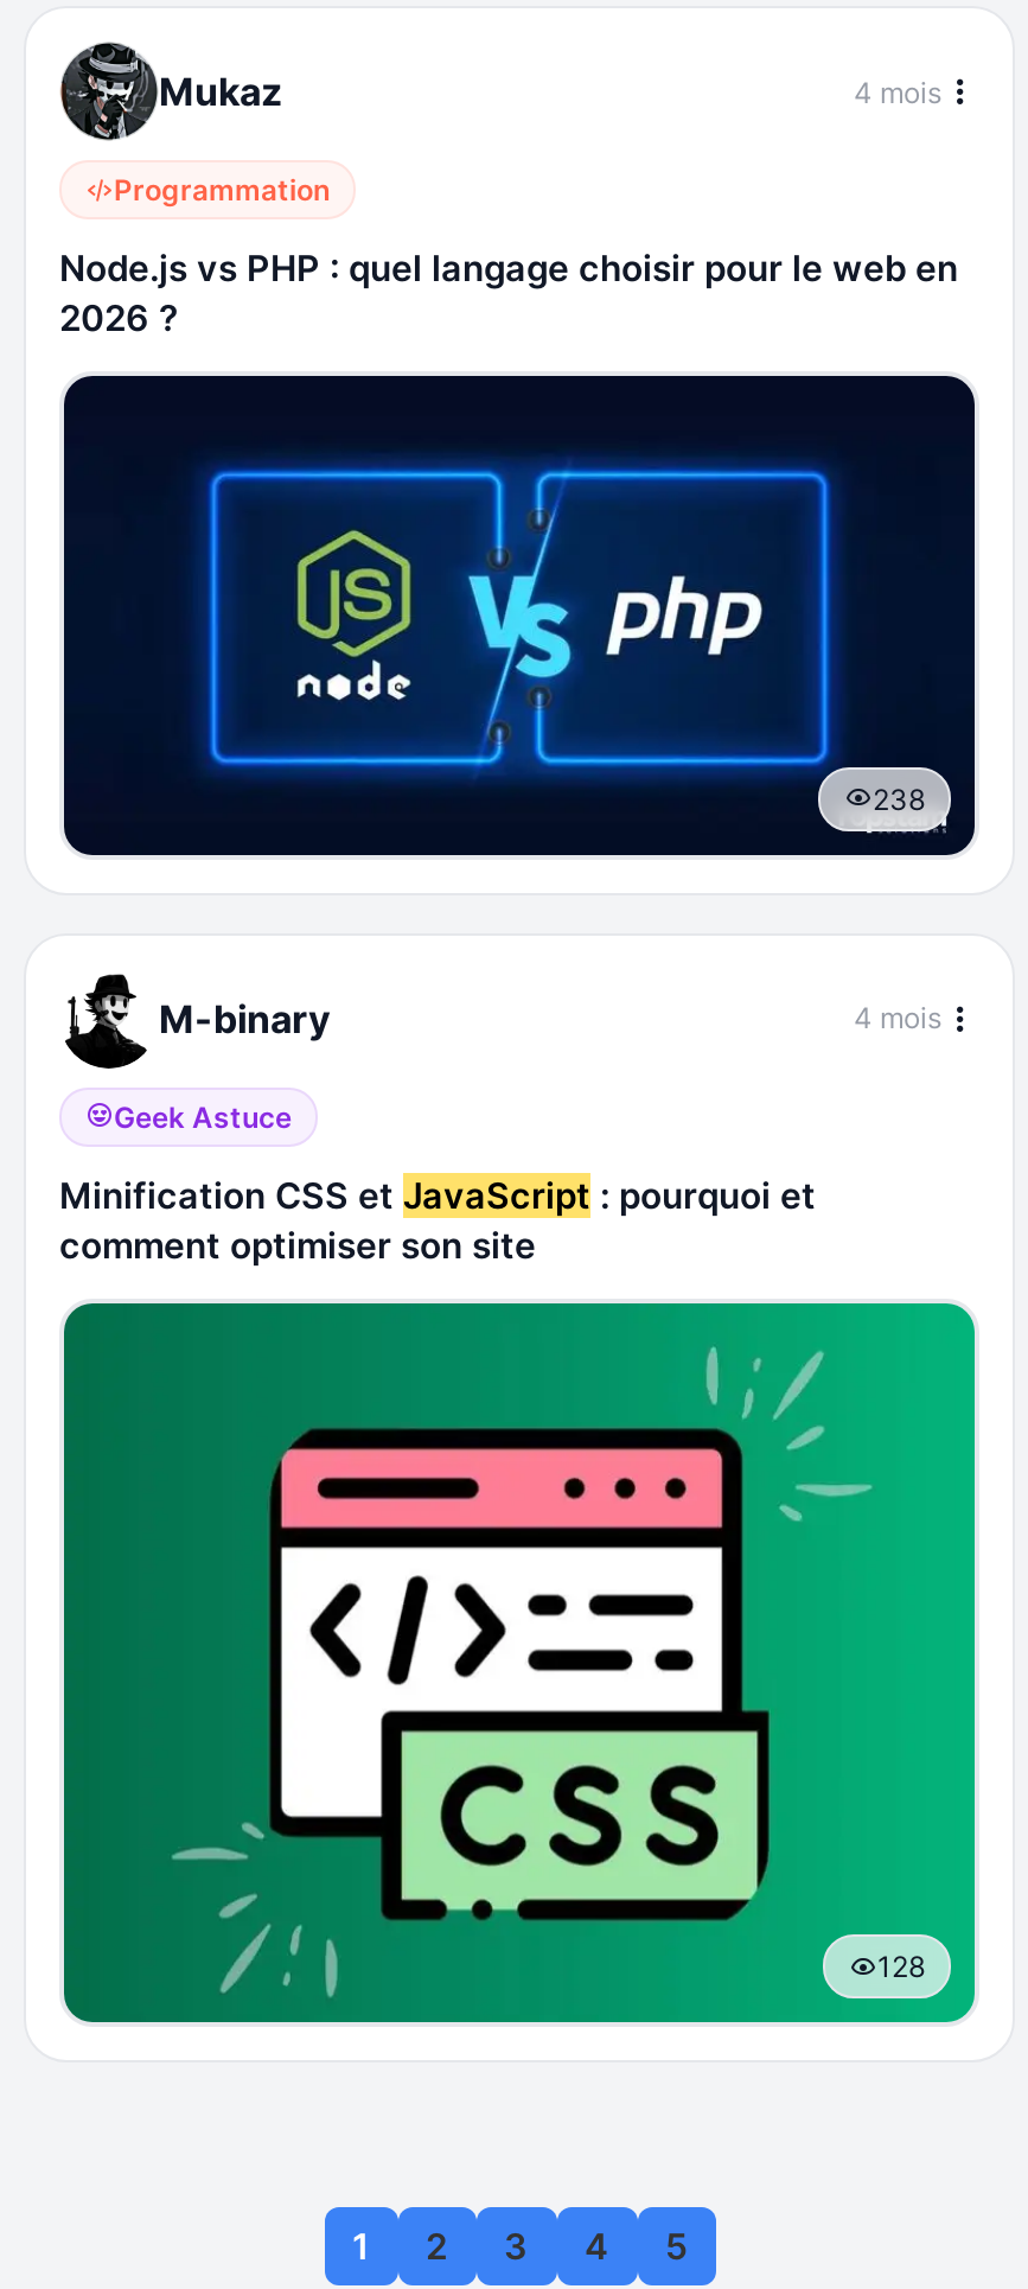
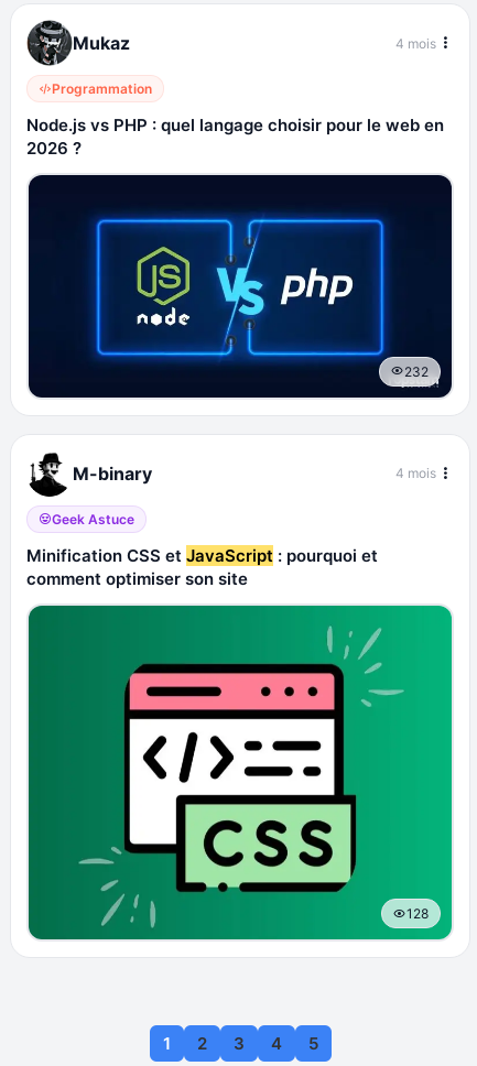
- 238
+ 232
